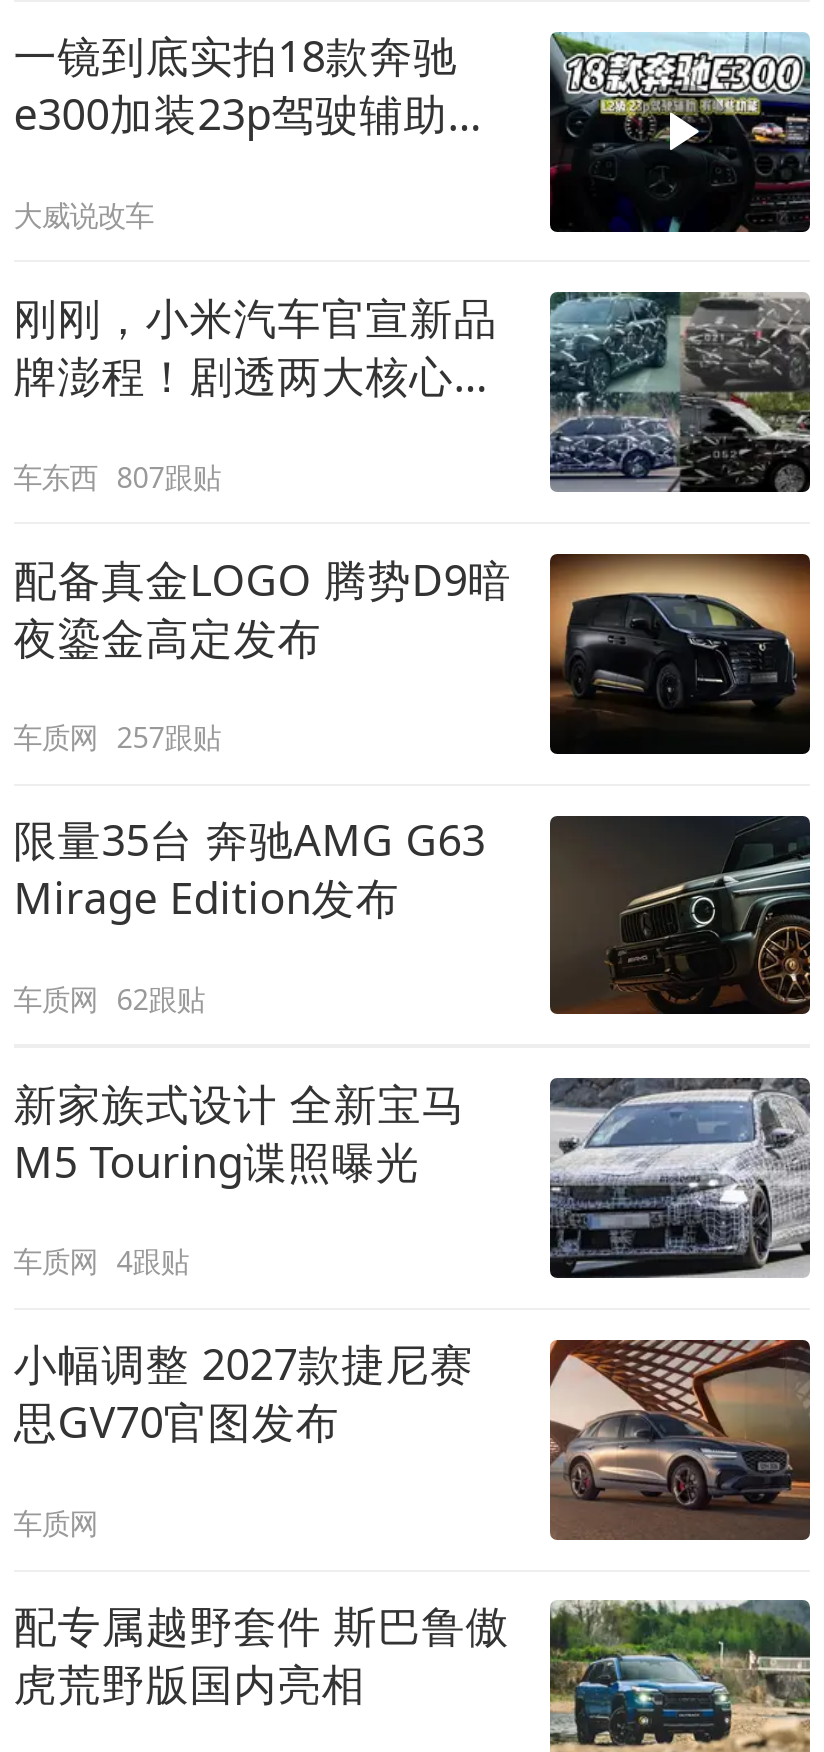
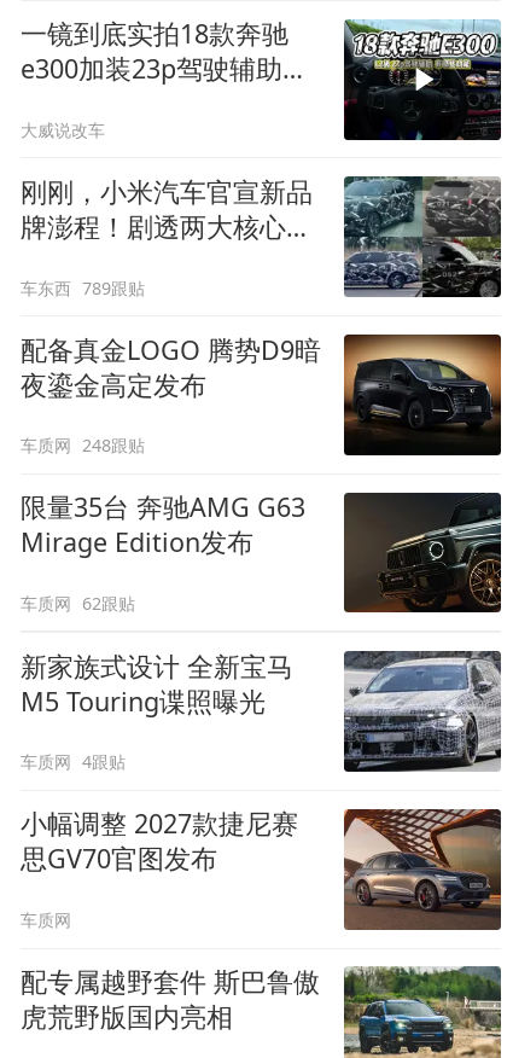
- 车东西 807跟贴
+ 车东西 789跟贴

- 车质网 257跟贴
+ 车质网 248跟贴
